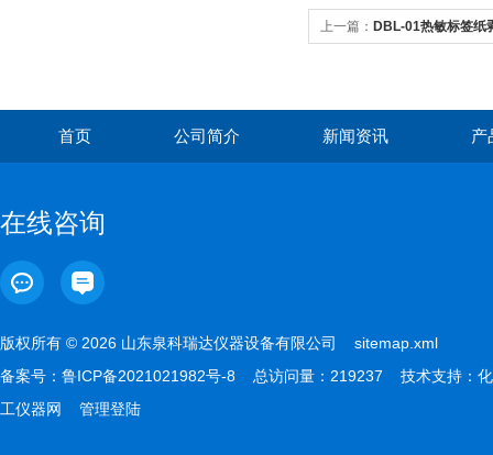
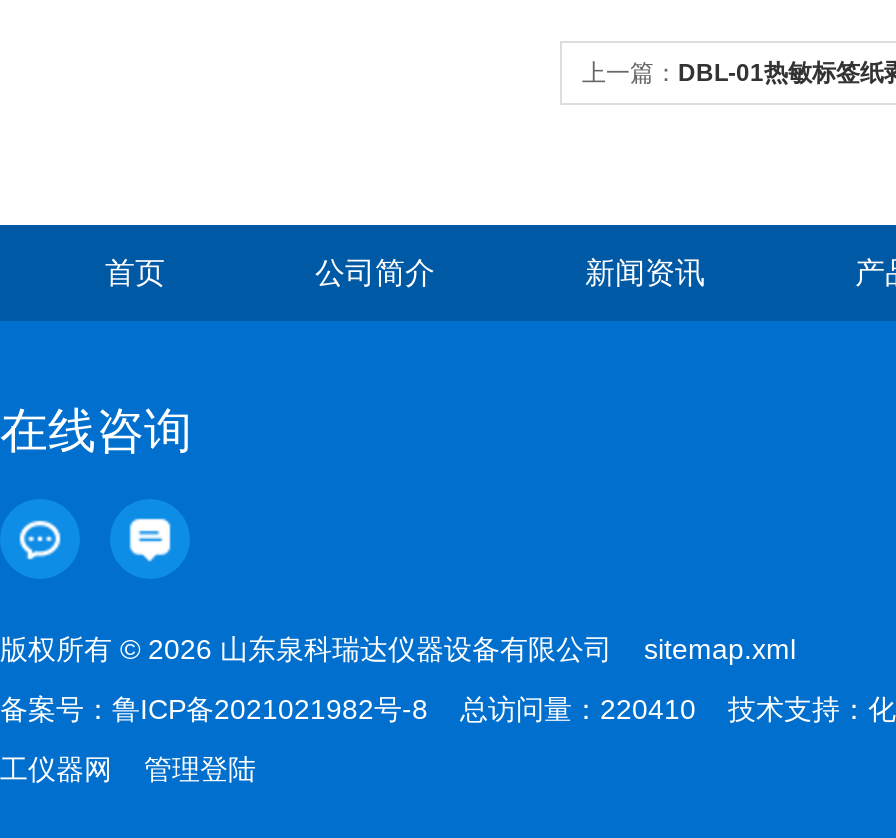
- 备案号：鲁ICP备2021021982号-8总访问量：219237 技术支持：化
+ 备案号：鲁ICP备2021021982号-8总访问量：220410 技术支持：化
